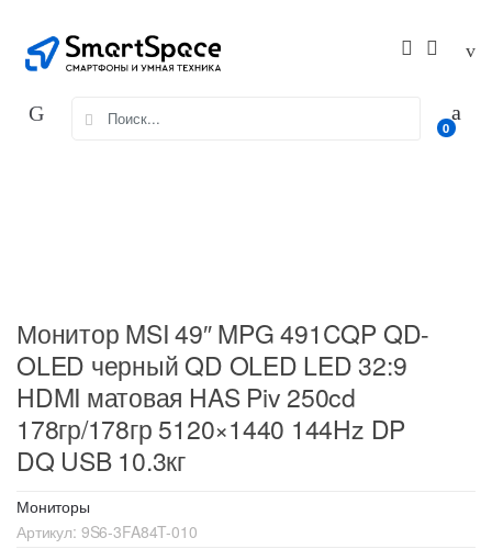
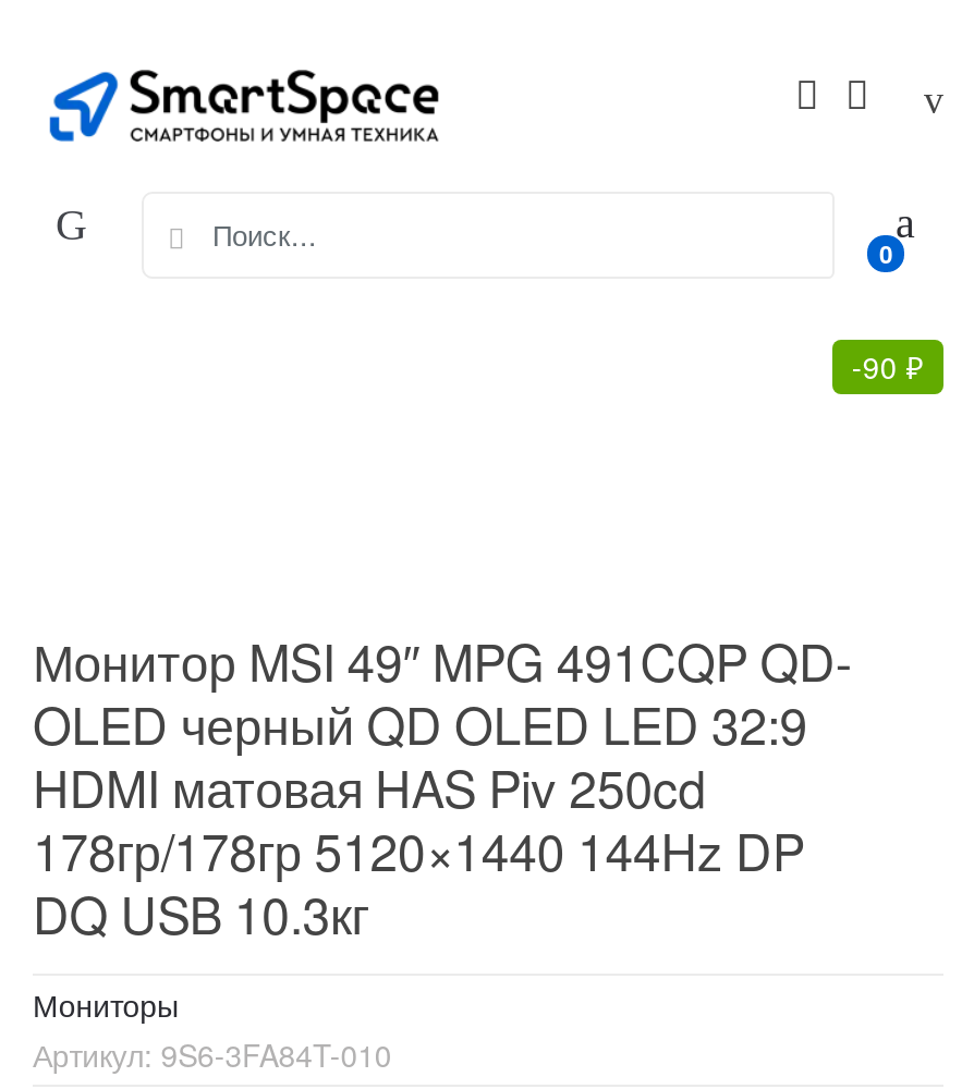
+ -90 ₽
